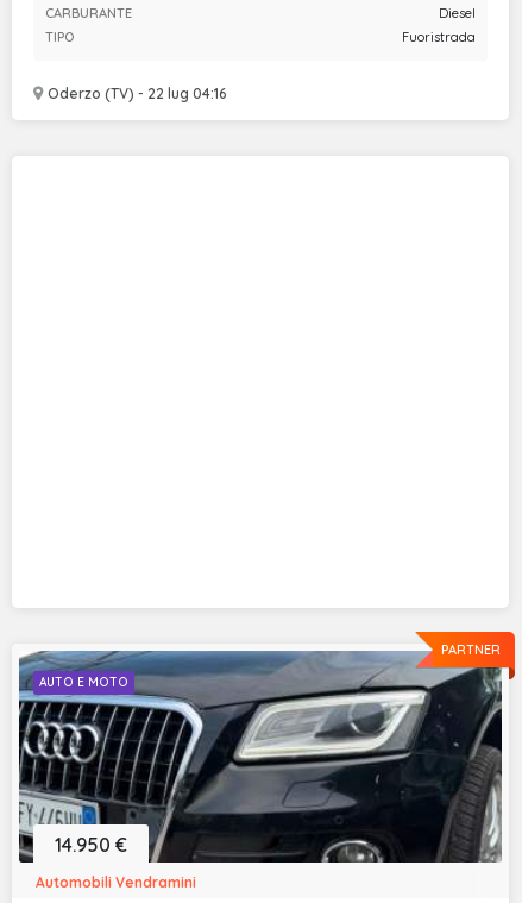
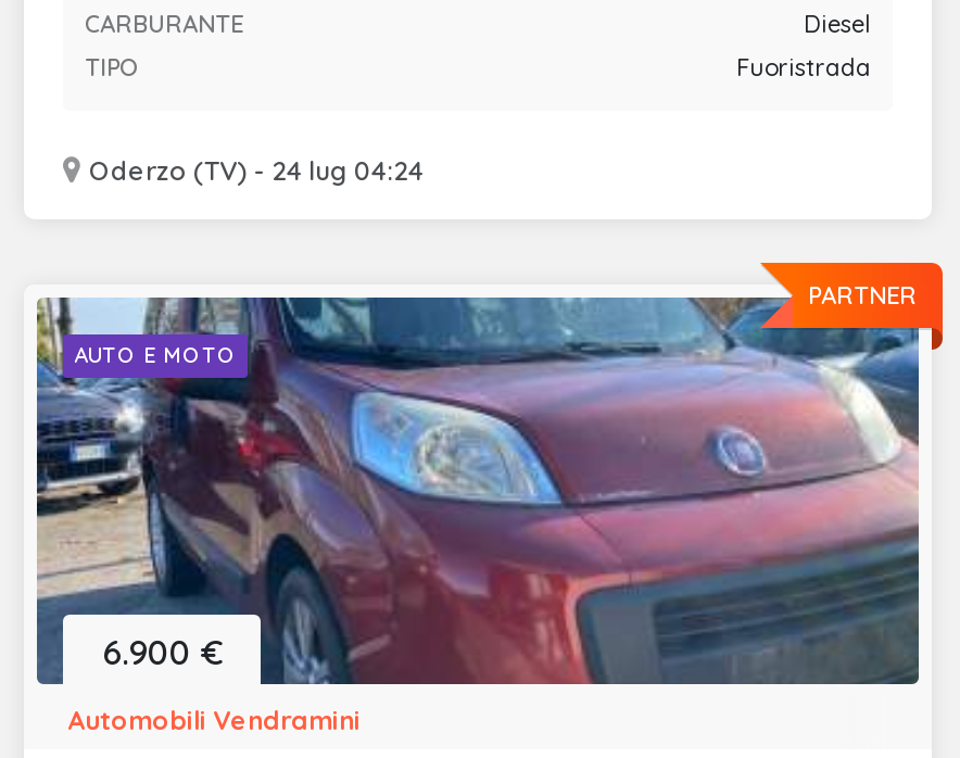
- Oderzo (TV) - 22 lug 04:16
+ Oderzo (TV) - 24 lug 04:24

- [image]
- 14.950 €
+ [image]
+ 6.900 €
